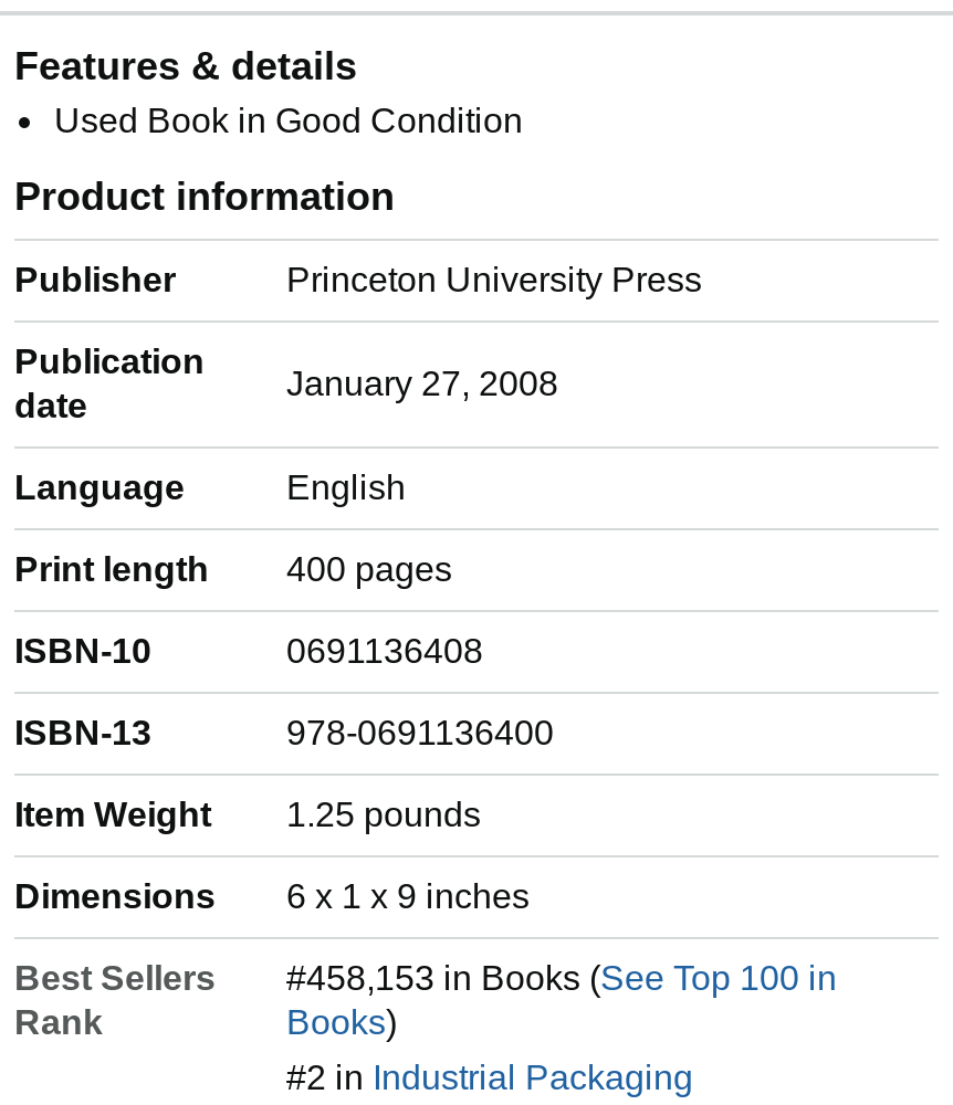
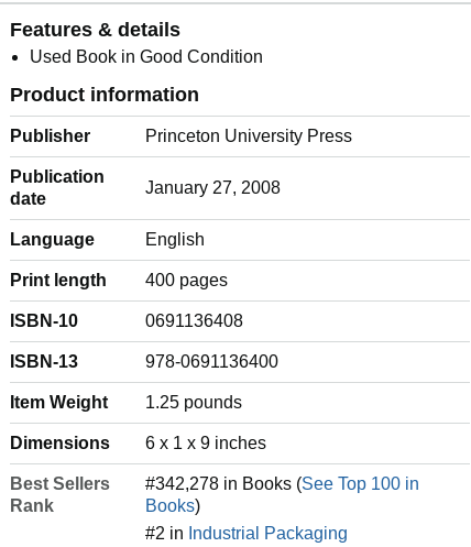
- #458,153 in Books (See Top 100 in
+ #342,278 in Books (See Top 100 in
